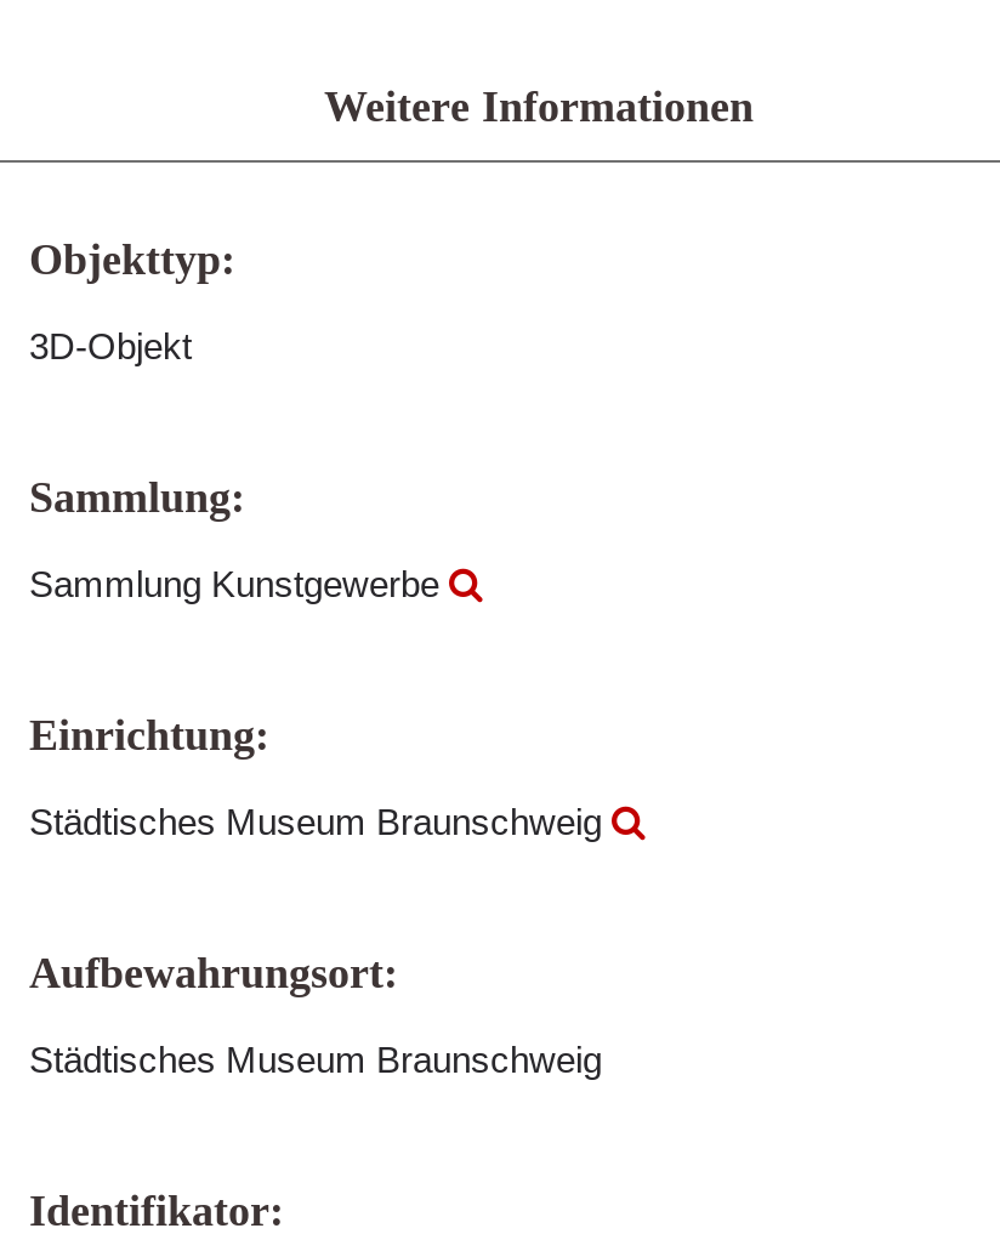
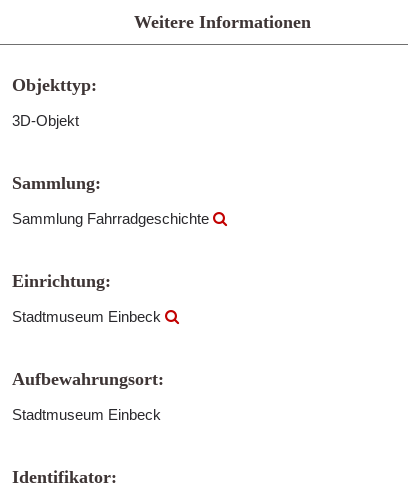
- Sammlung Kunstgewerbe
+ Sammlung Fahrradgeschichte

- Städtisches Museum Braunschweig
+ Stadtmuseum Einbeck

- Städtisches Museum Braunschweig
+ Stadtmuseum Einbeck
